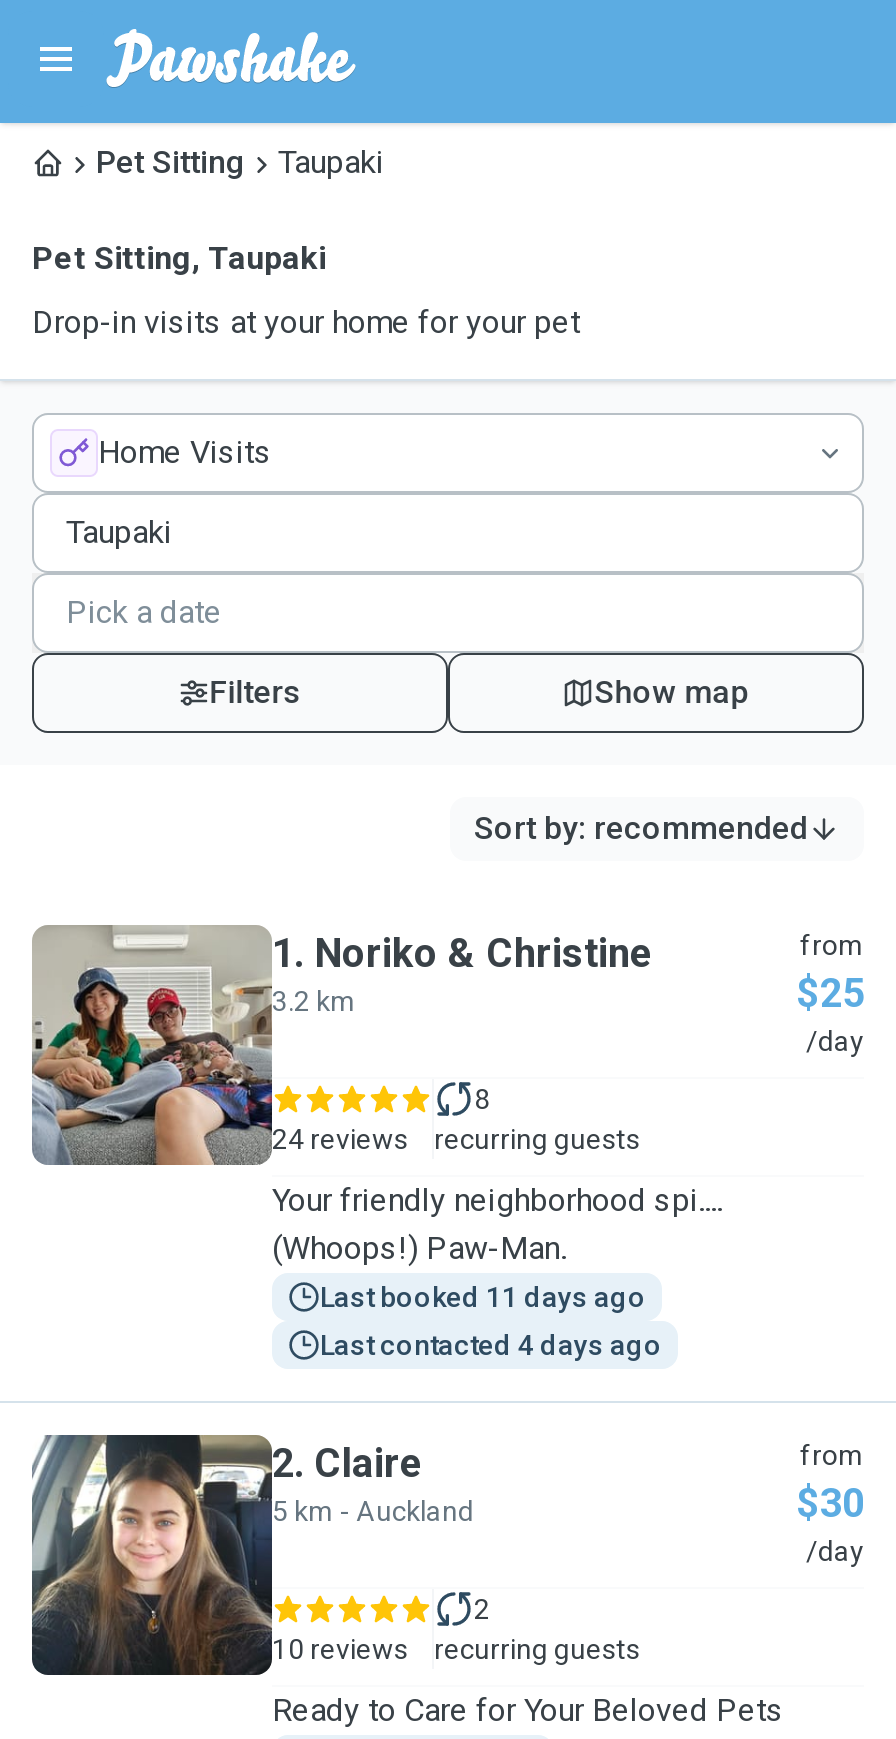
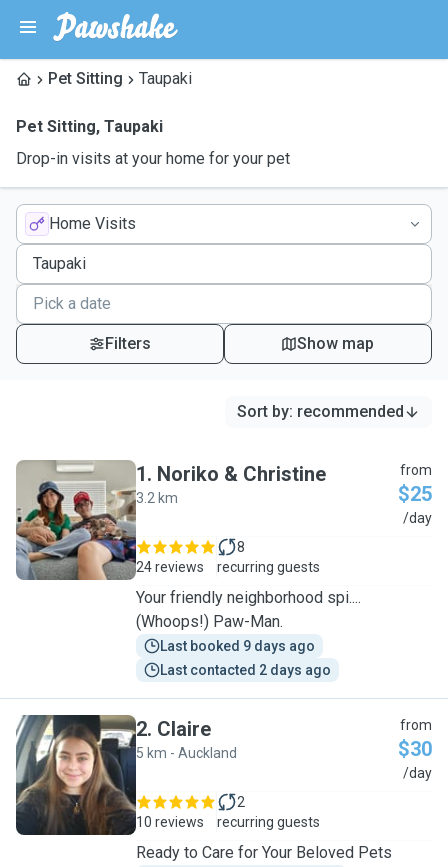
- Last booked 11 days ago
+ Last booked 9 days ago

- Last contacted 4 days ago
+ Last contacted 2 days ago
